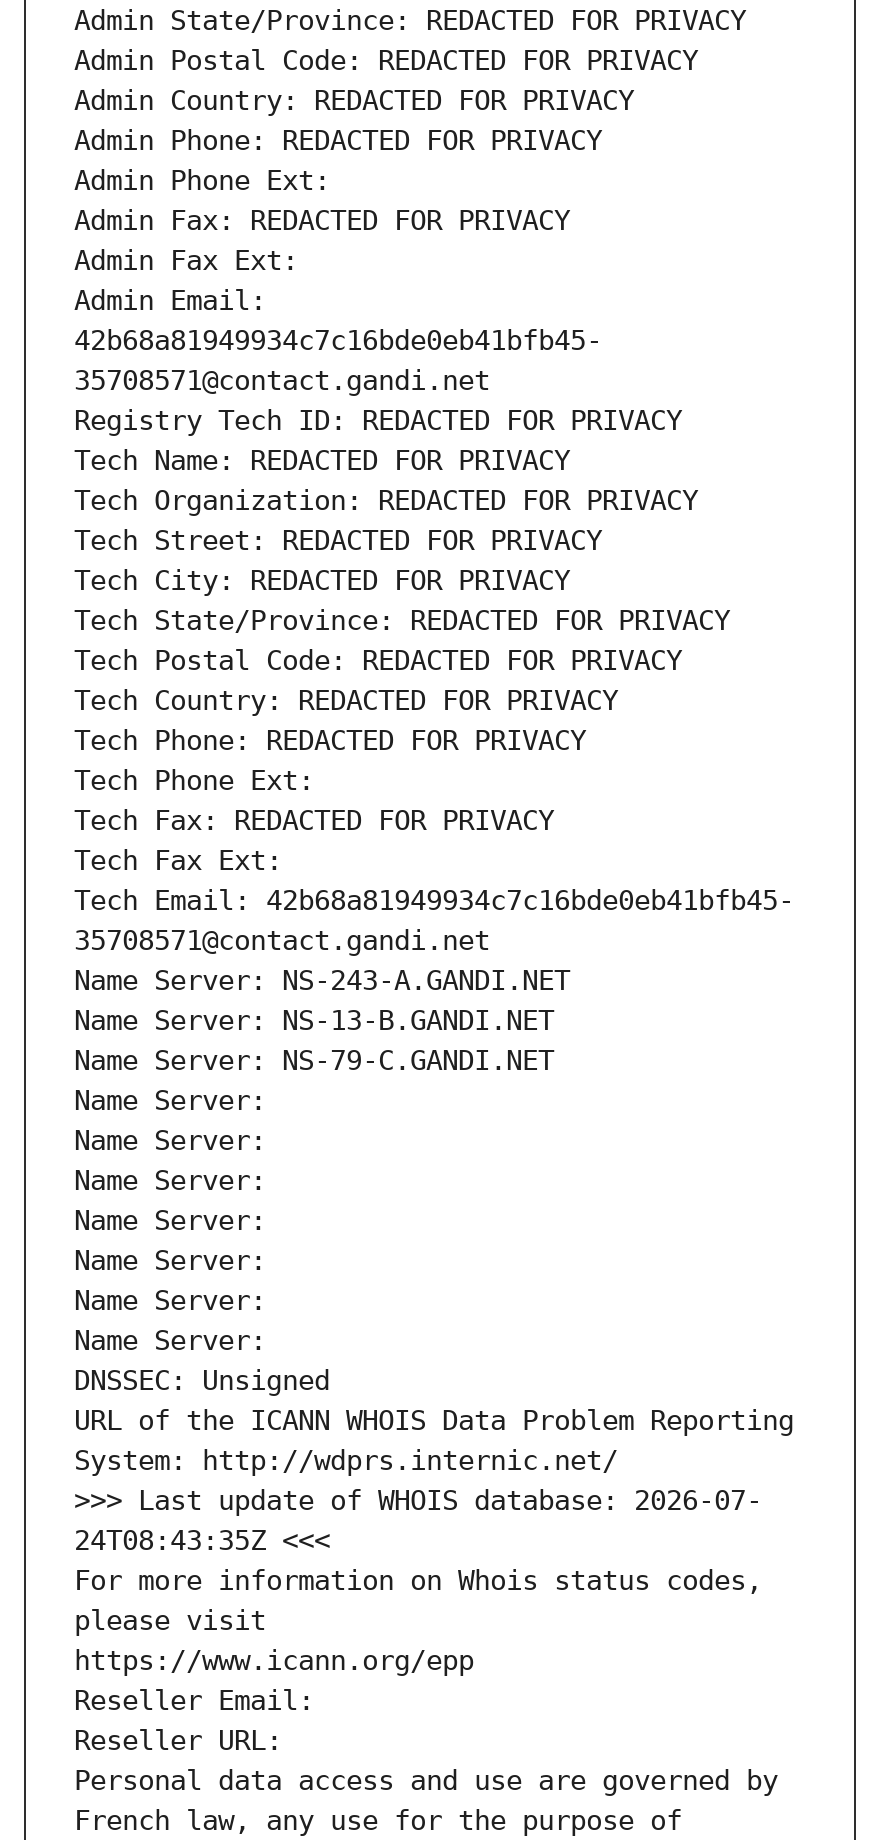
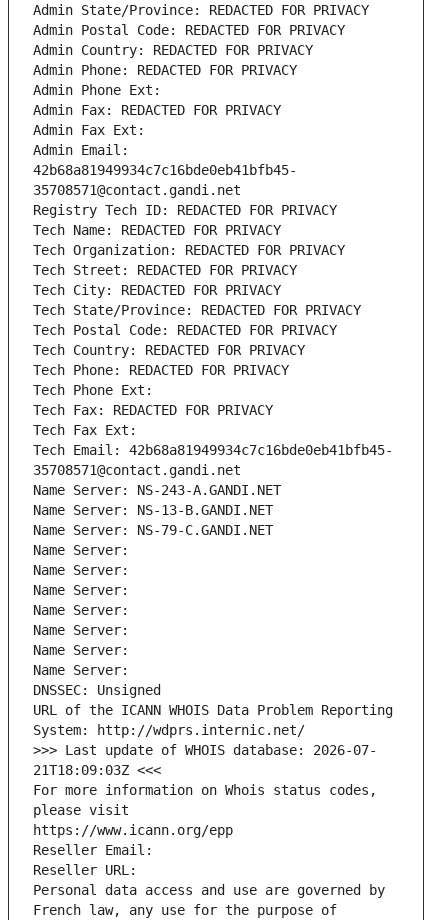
- 24T08:43:35Z <<<
+ 21T18:09:03Z <<<
